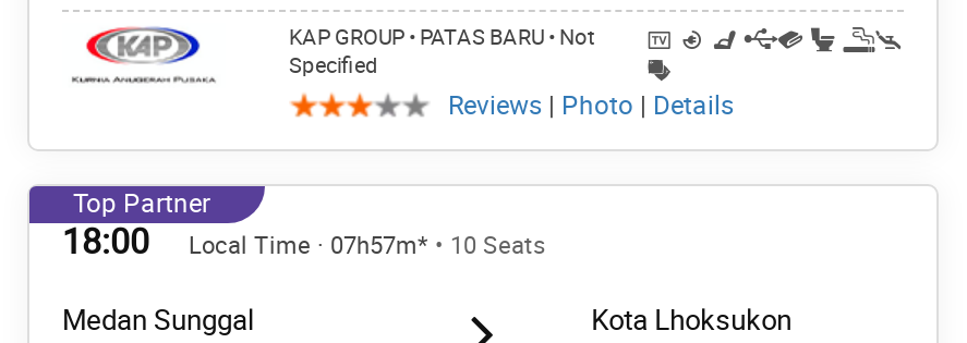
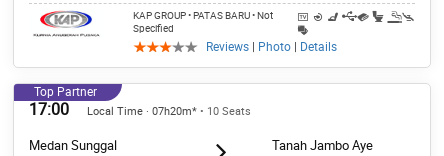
- 18:00
+ 17:00

- Local Time · 07h57m* • 10 Seats
+ Local Time · 07h20m* • 10 Seats

- Kota Lhoksukon
+ Tanah Jambo Aye
